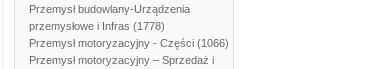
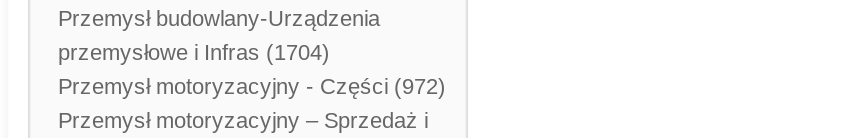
- przemysłowe i Infras (1778)
+ przemysłowe i Infras (1704)

- Przemysł motoryzacyjny - Części (1066)
+ Przemysł motoryzacyjny - Części (972)
